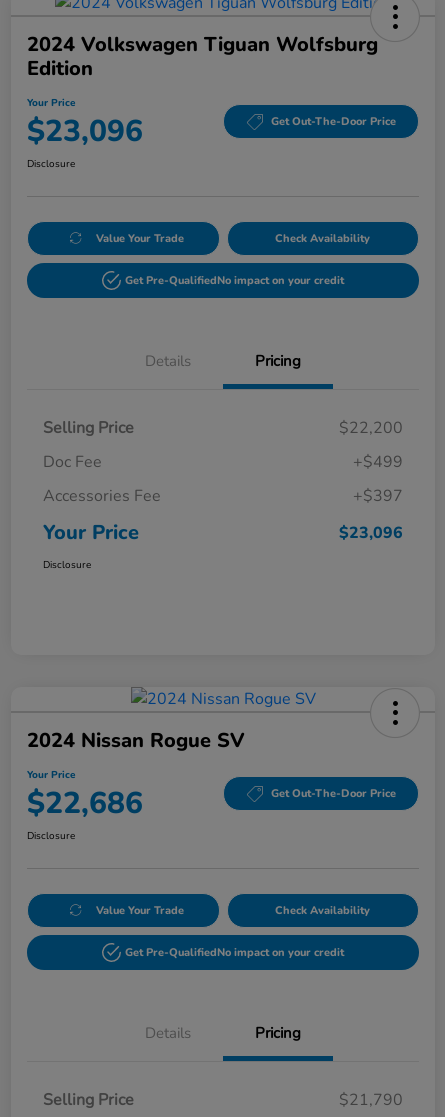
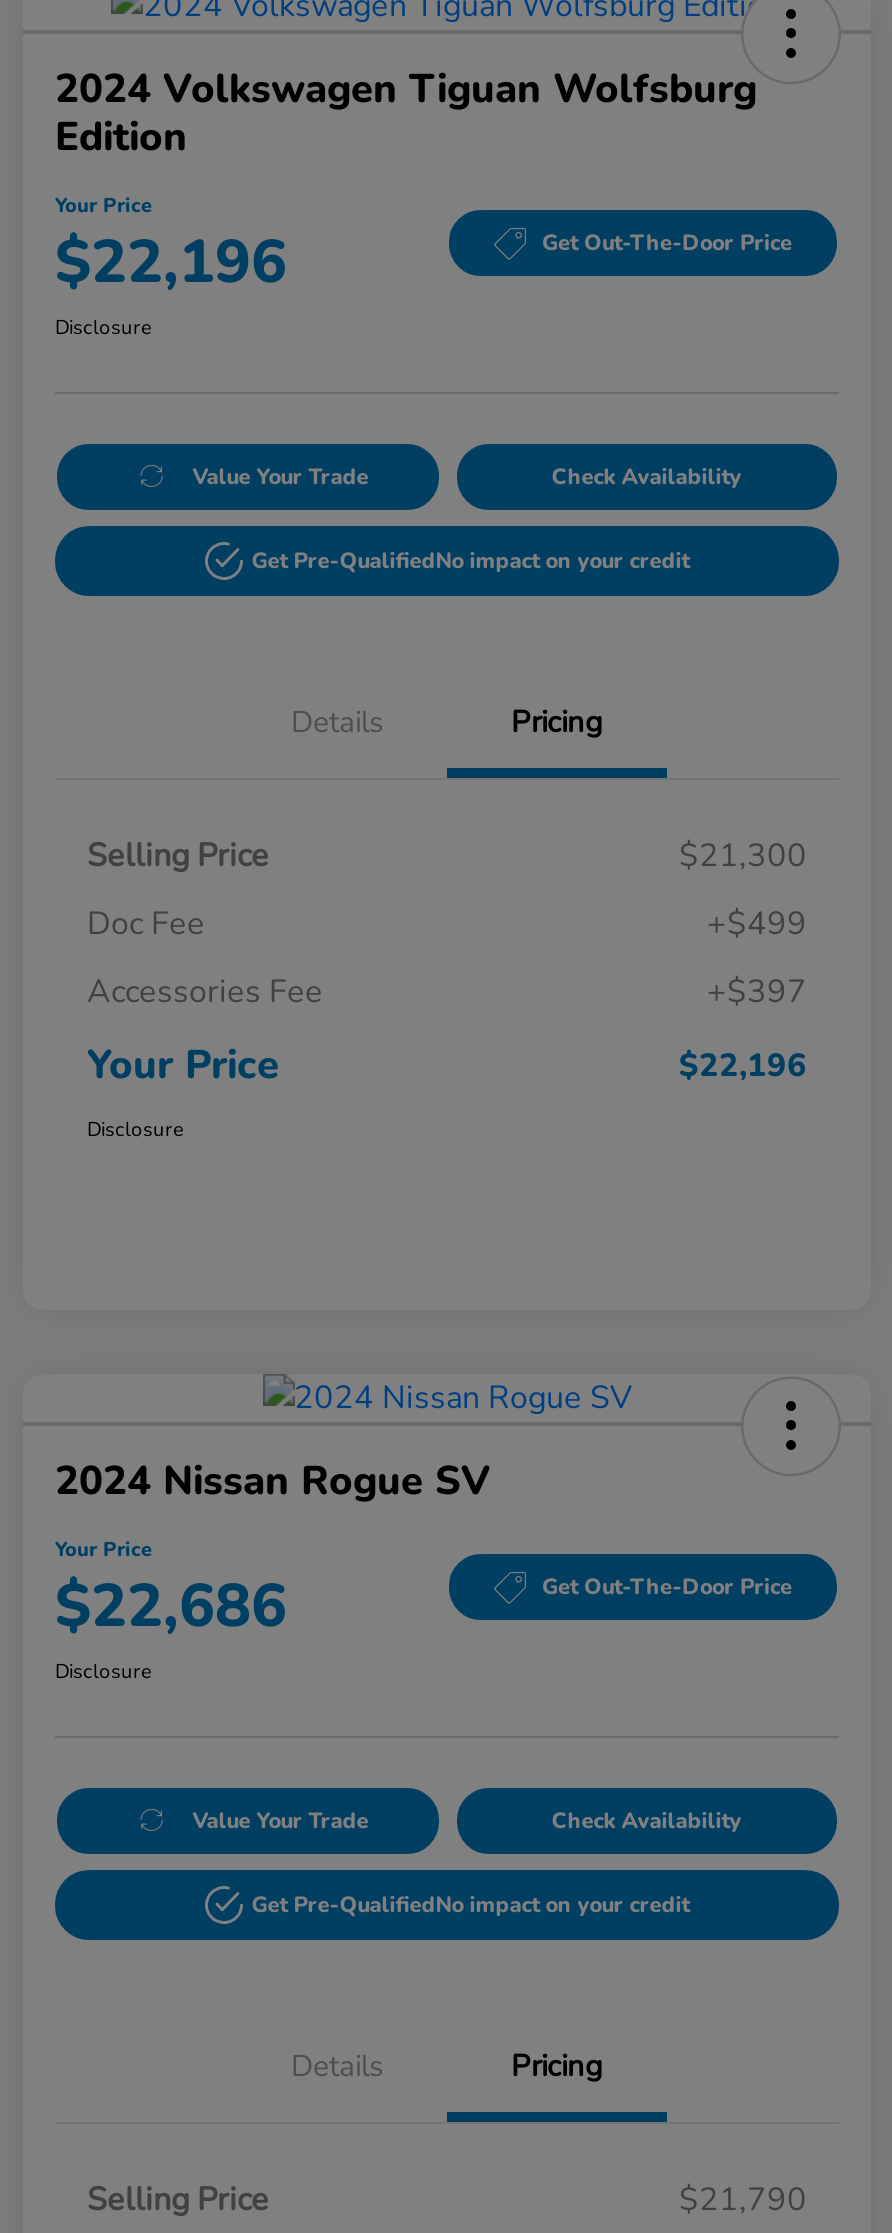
- $23,096
+ $22,196

- $22,200
+ $21,300

- $23,096
+ $22,196
